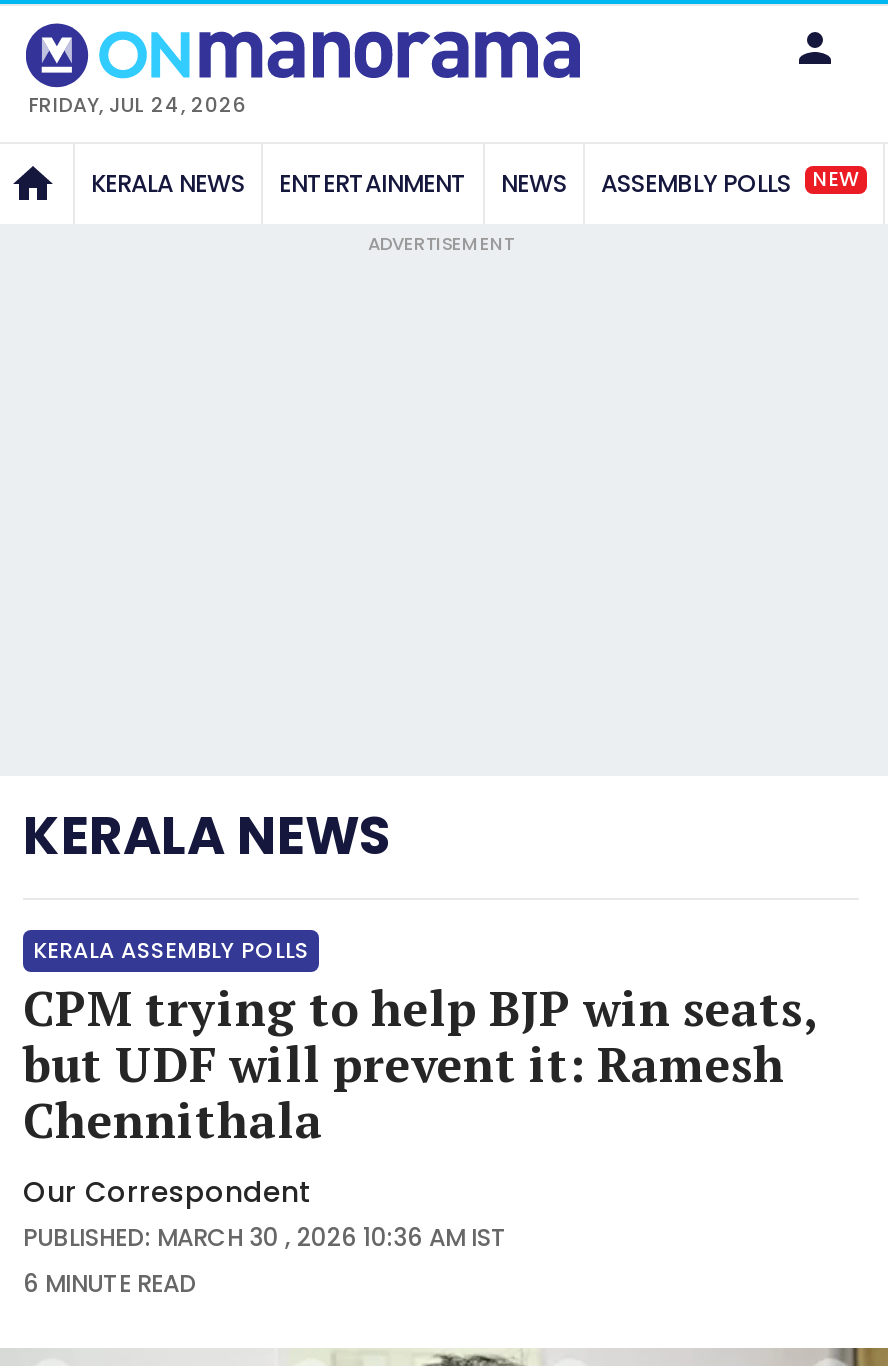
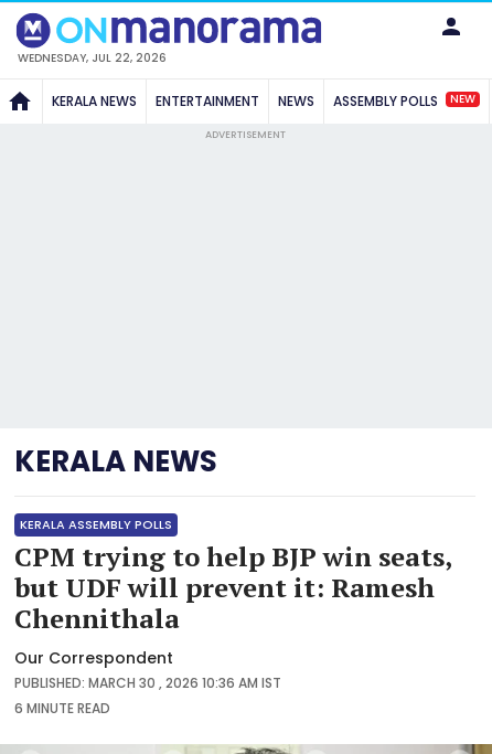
- FRIDAY, JUL 24, 2026
+ WEDNESDAY, JUL 22, 2026
